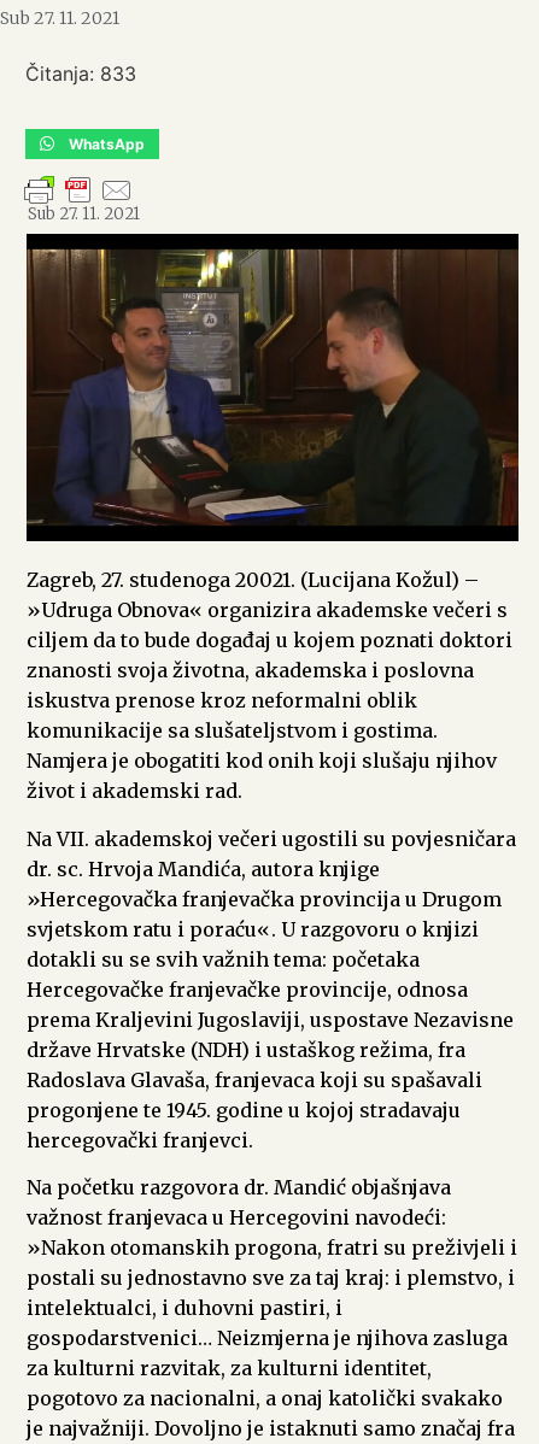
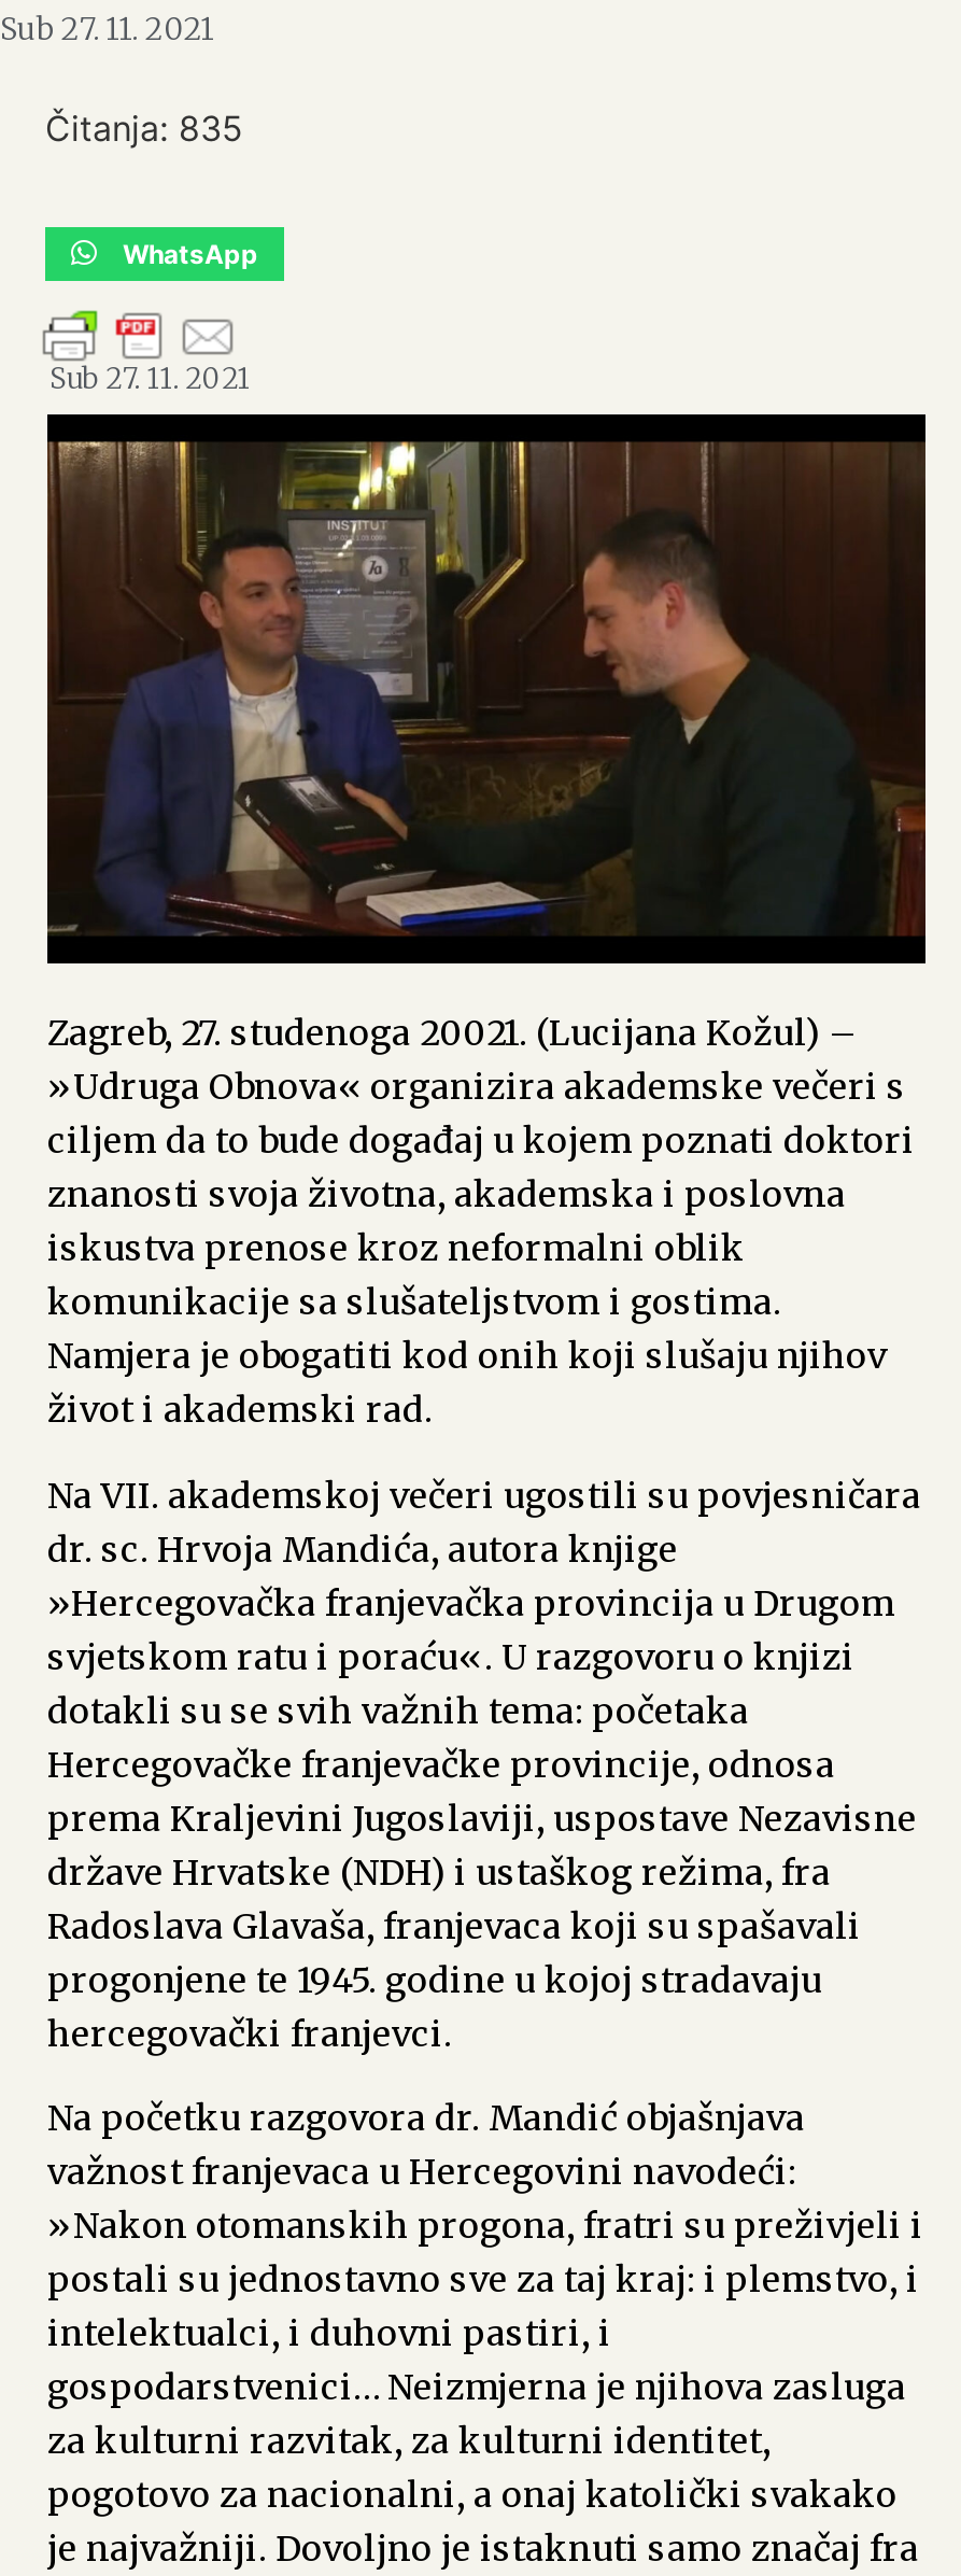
- Čitanja: 833
+ Čitanja: 835
